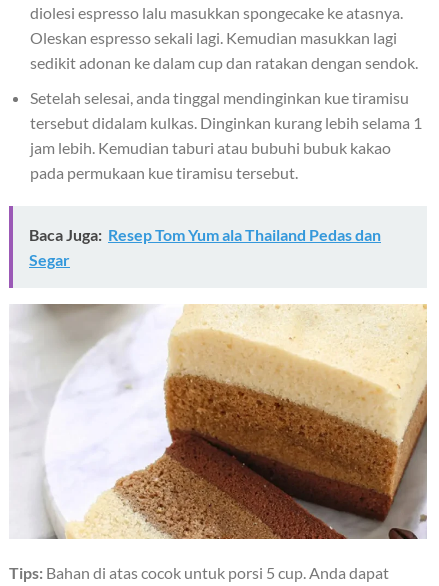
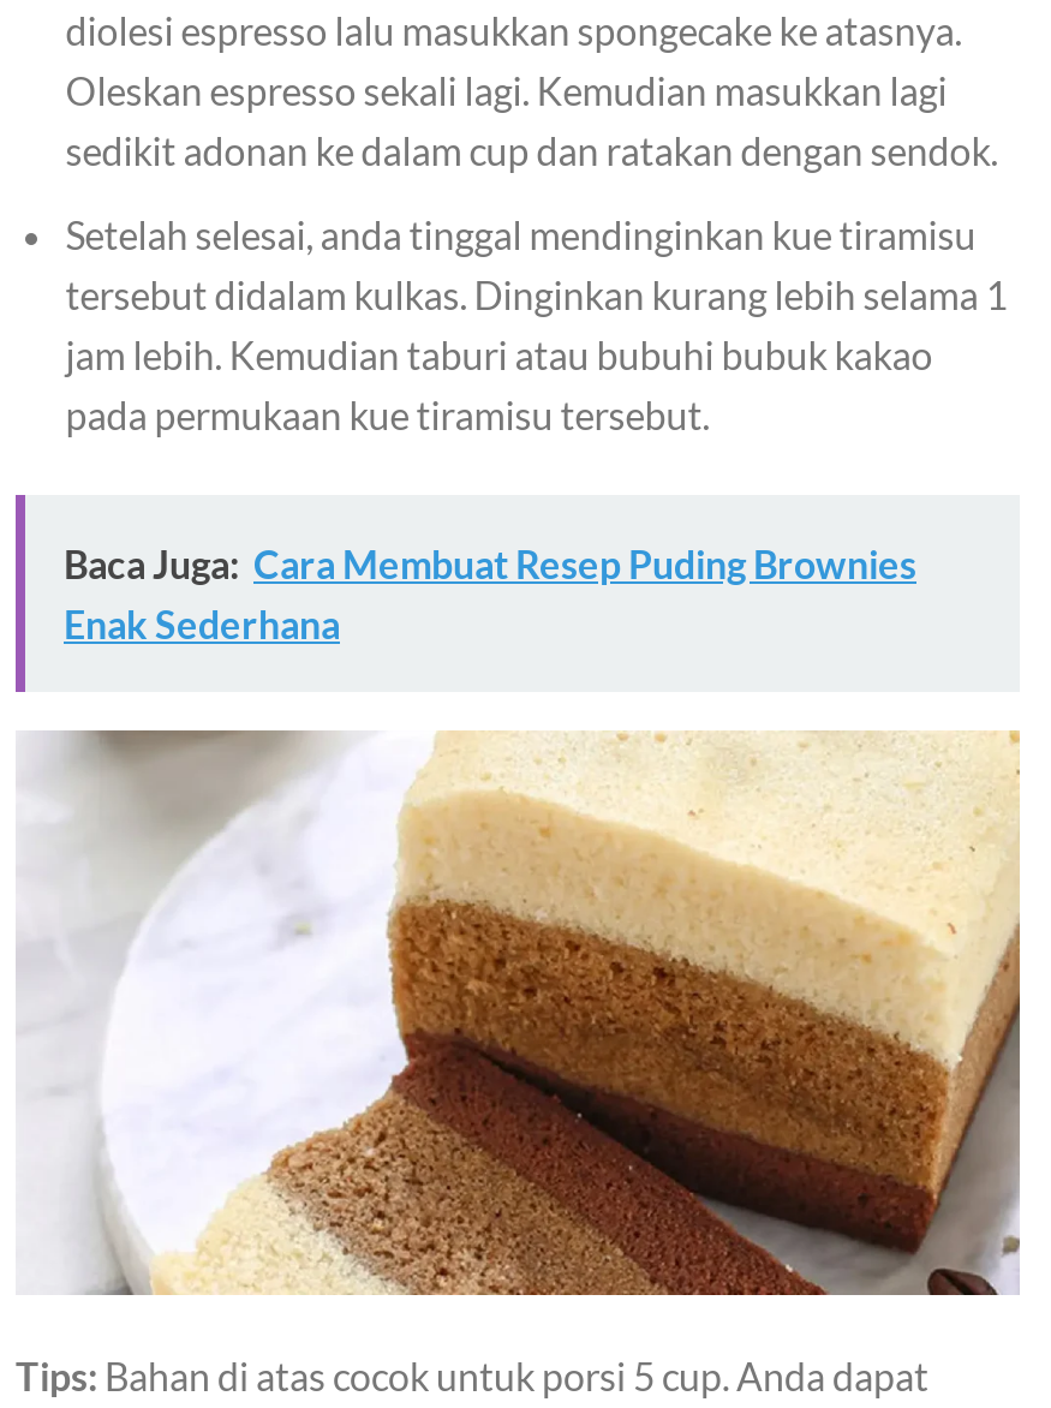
- Baca Juga: Resep Tom Yum ala Thailand Pedas dan
- Segar
+ Baca Juga: Cara Membuat Resep Puding Brownies
+ Enak Sederhana
